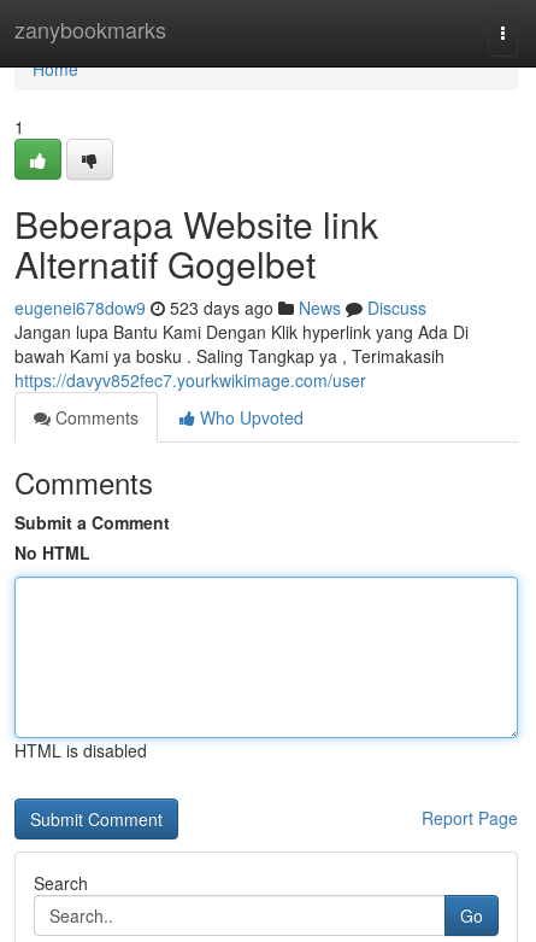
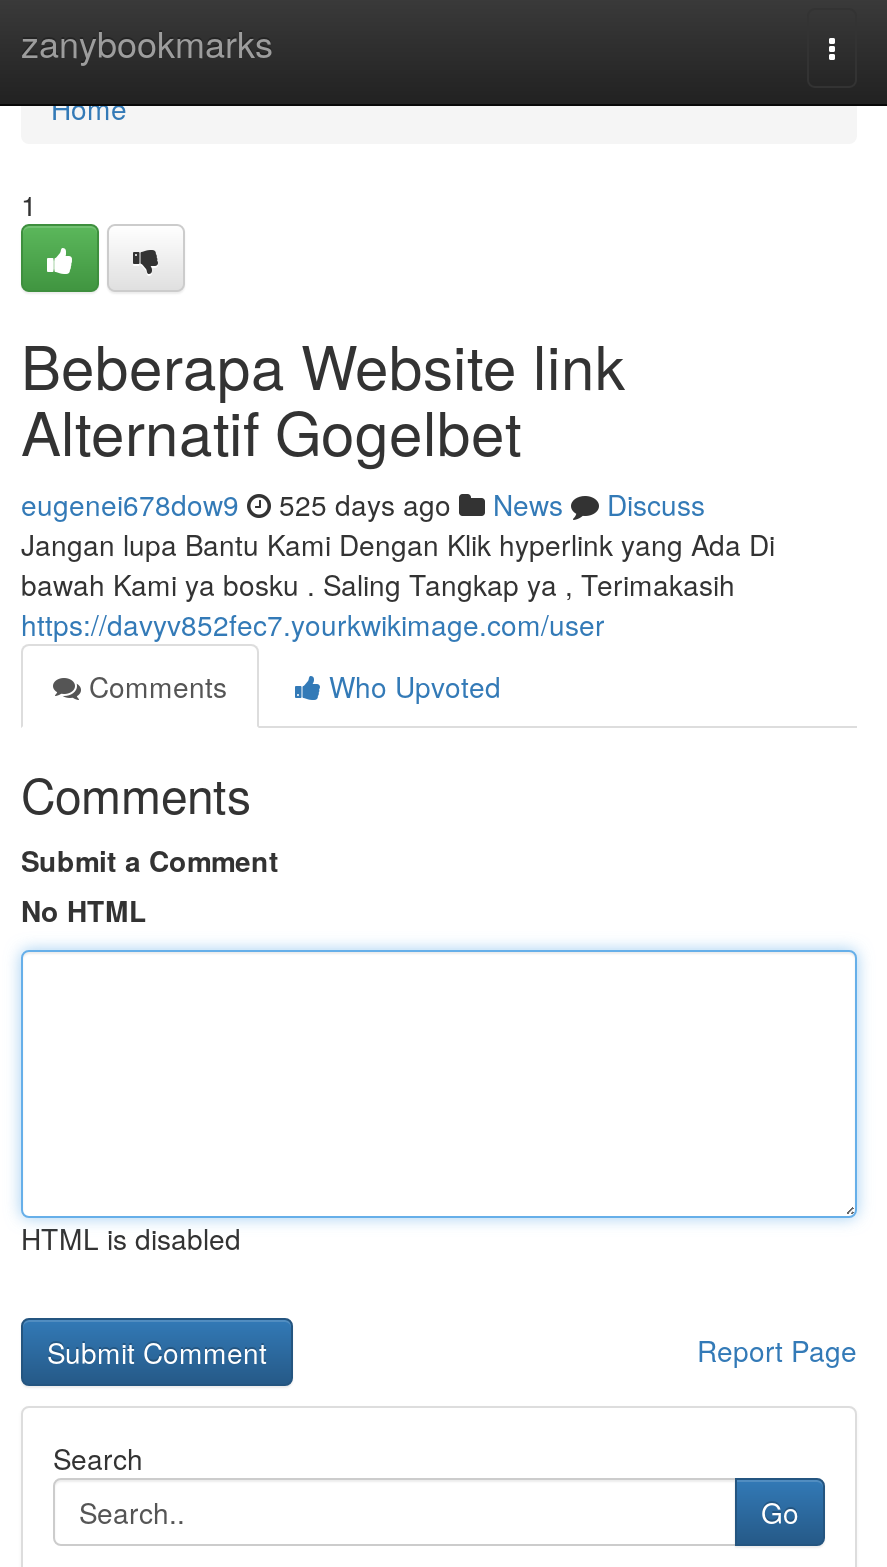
- eugenei678dow9 523 days ago News Discuss
+ eugenei678dow9 525 days ago News Discuss
